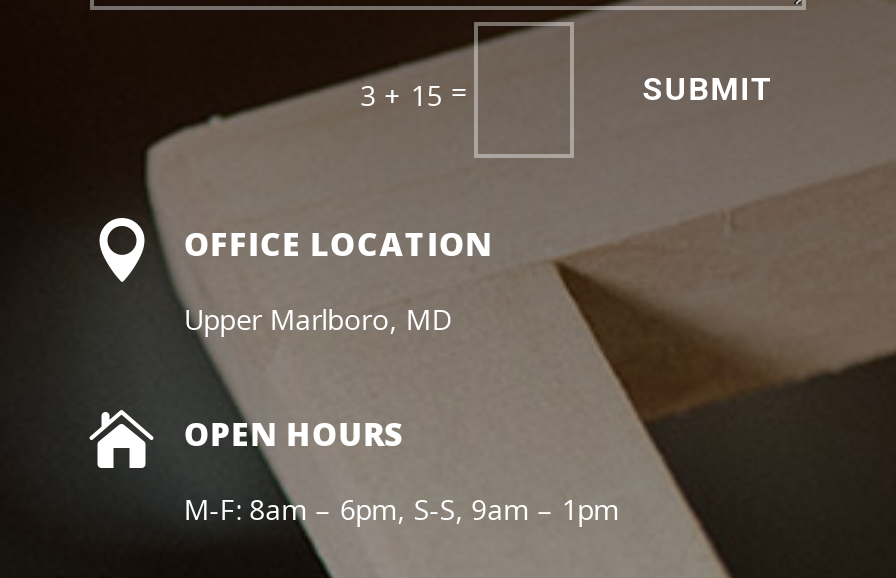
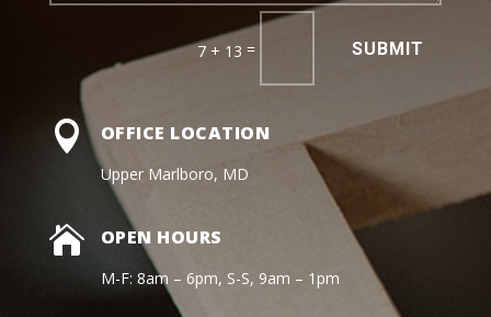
- 3 + 15 =
+ 7 + 13 =
